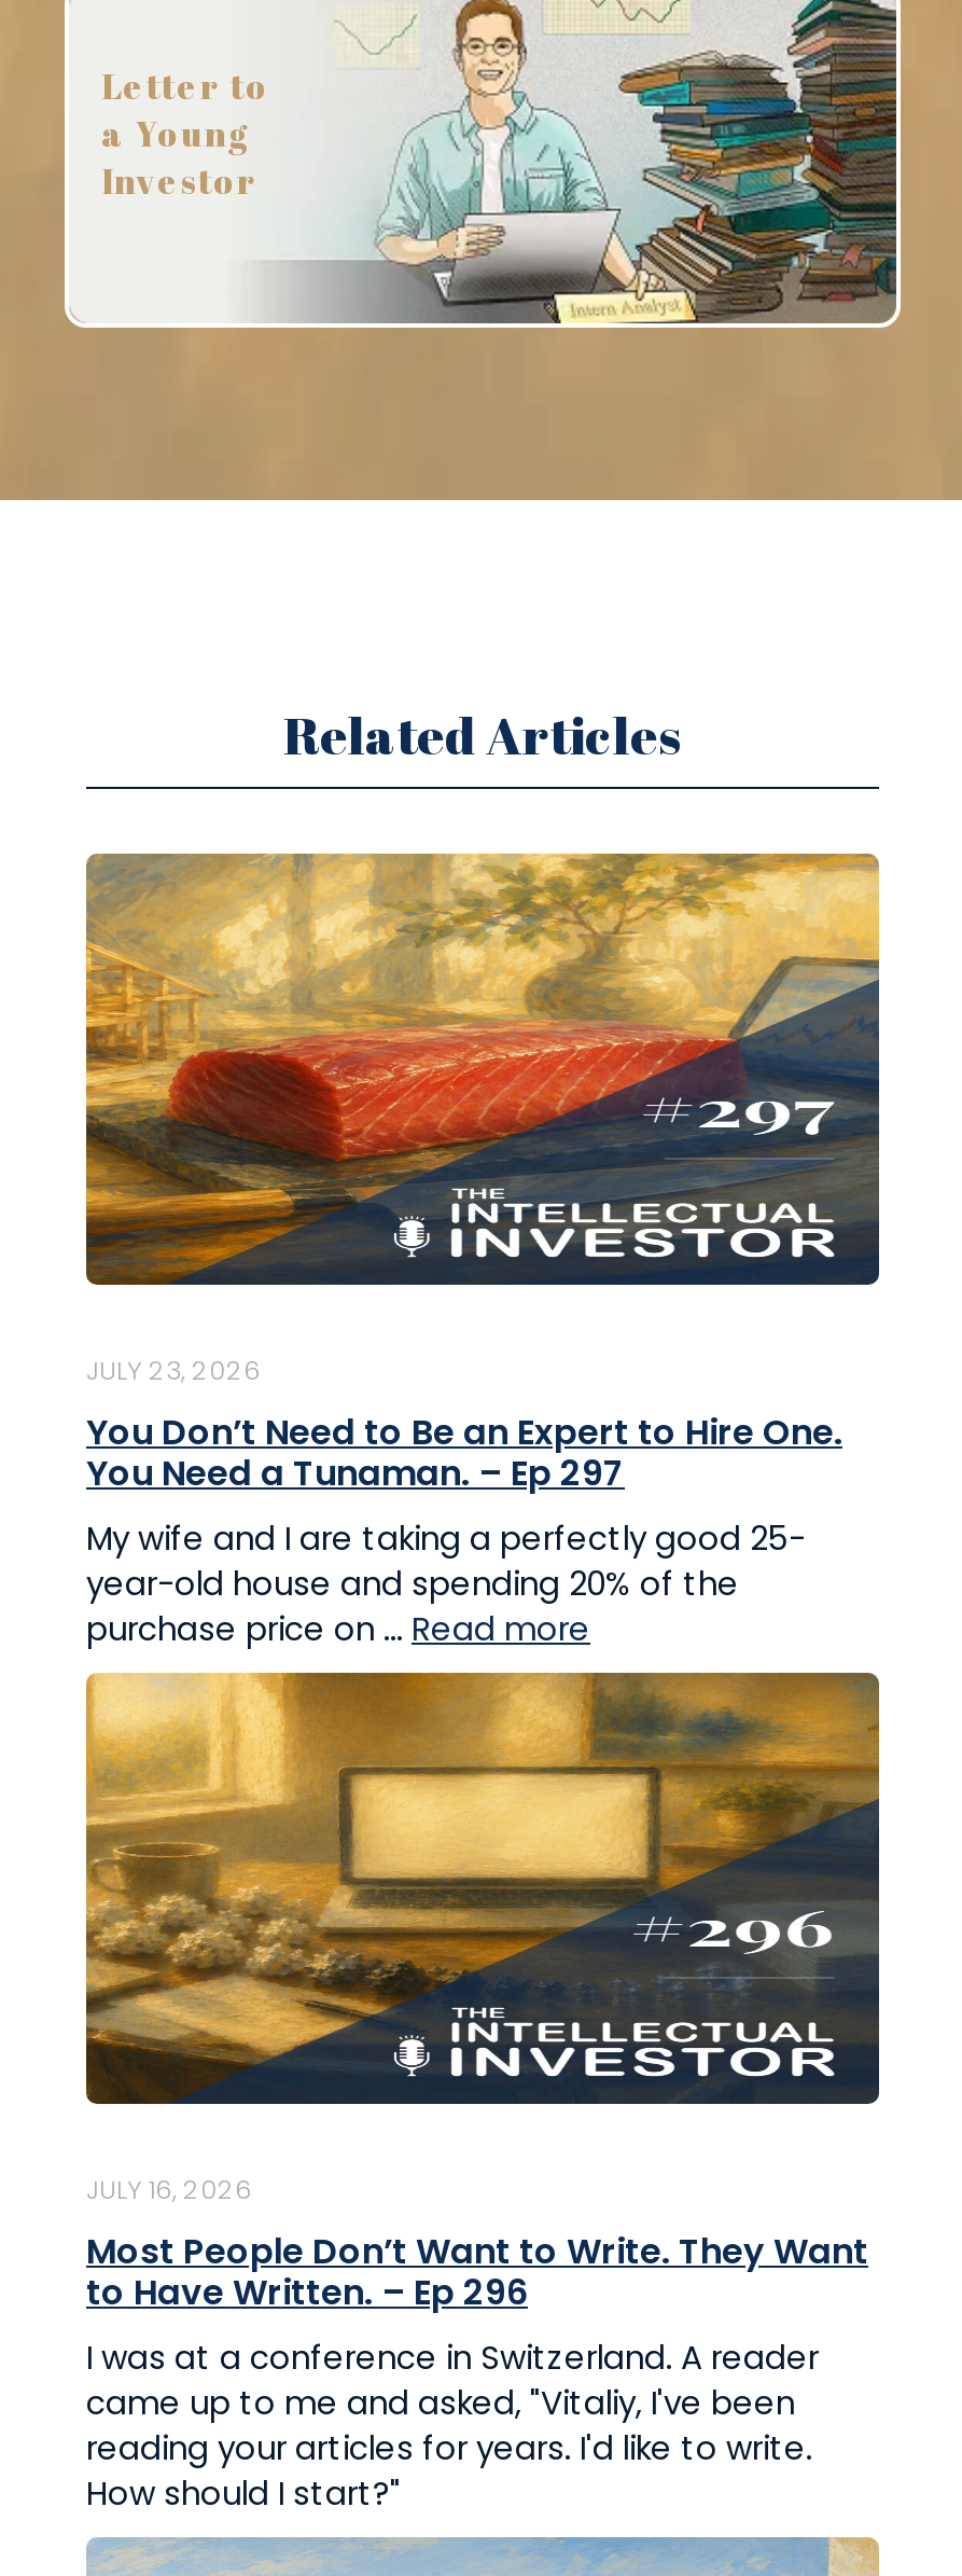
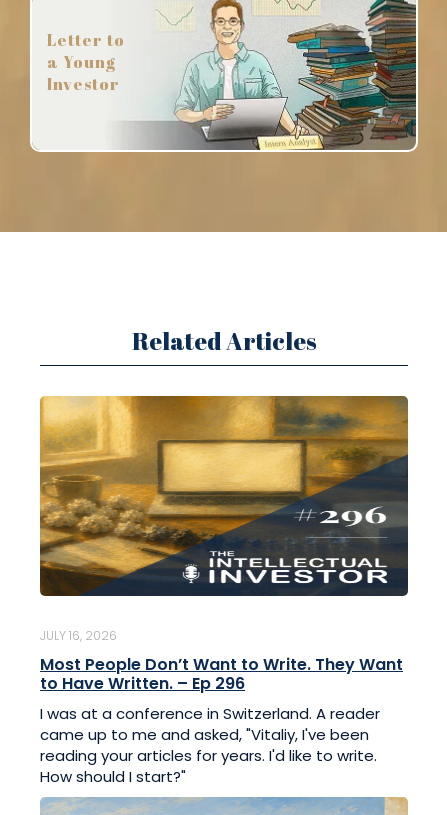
- [image]
- JULY 23, 2026
- You Don’t Need to Be an Expert to Hire One.
- You Need a Tunaman. – Ep 297
- My wife and I are taking a perfectly good 25-
- year-old house and spending 20% of the
- purchase price on ... Read more
